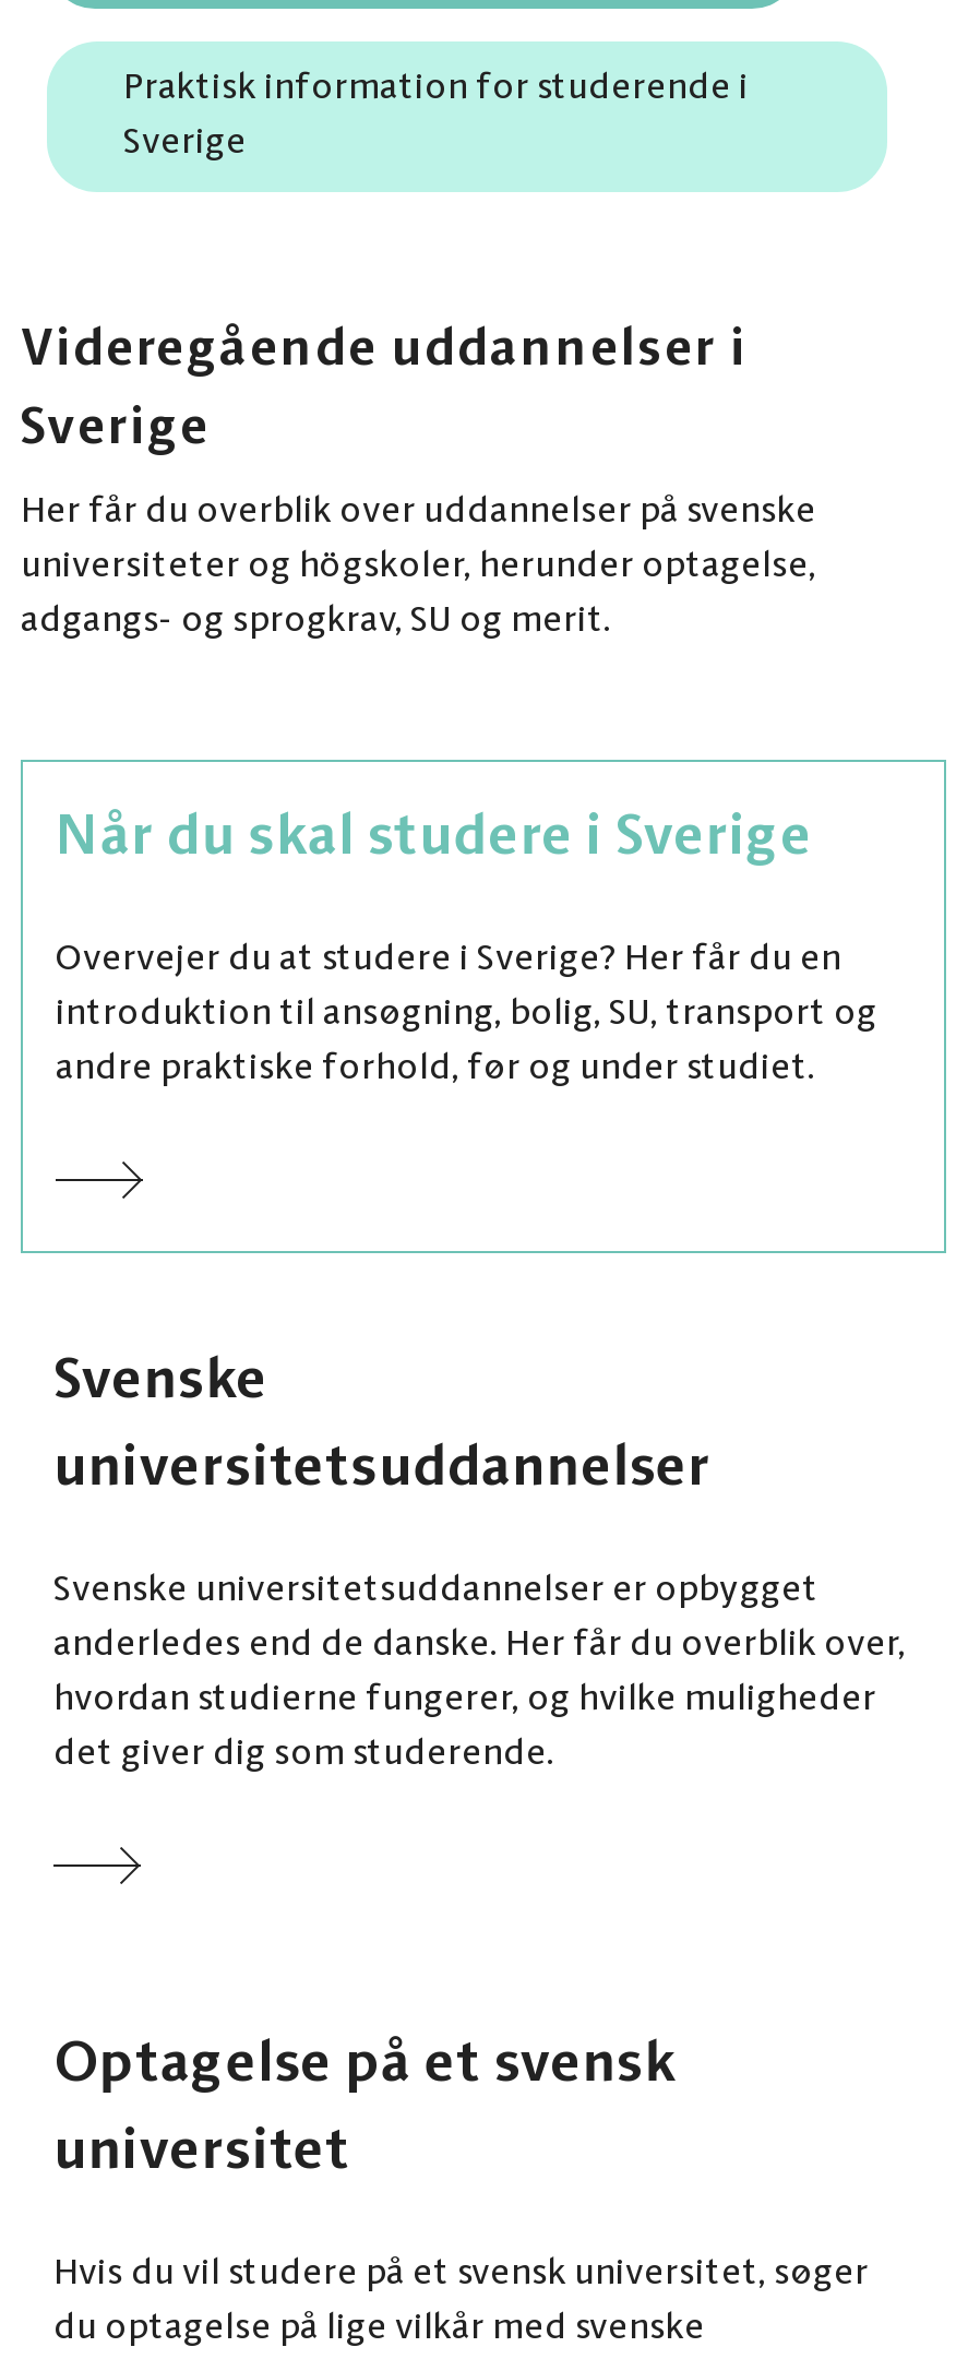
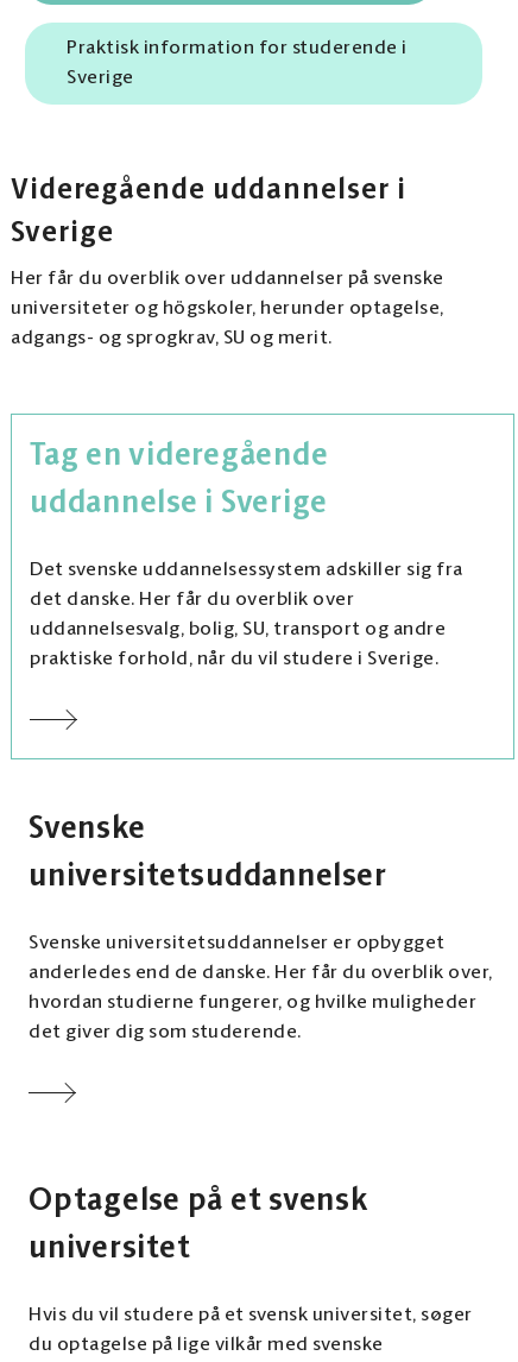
- Når du skal studere i Sverige
- Overvejer du at studere i Sverige? Her får du en
- introduktion til ansøgning, bolig, SU, transport og
- andre praktiske forhold, før og under studiet.
+ Tag en videregående
+ uddannelse i Sverige
+ Det svenske uddannelsessystem adskiller sig fra
+ det danske. Her får du overblik over
+ uddannelsesvalg, bolig, SU, transport og andre
+ praktiske forhold, når du vil studere i Sverige.
